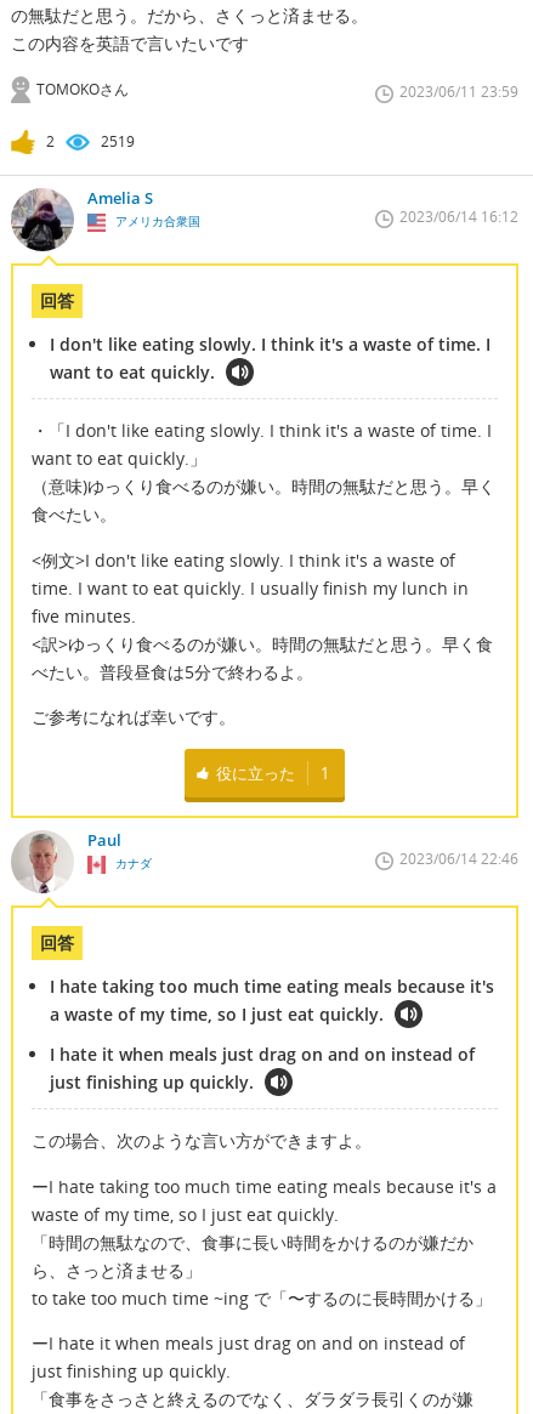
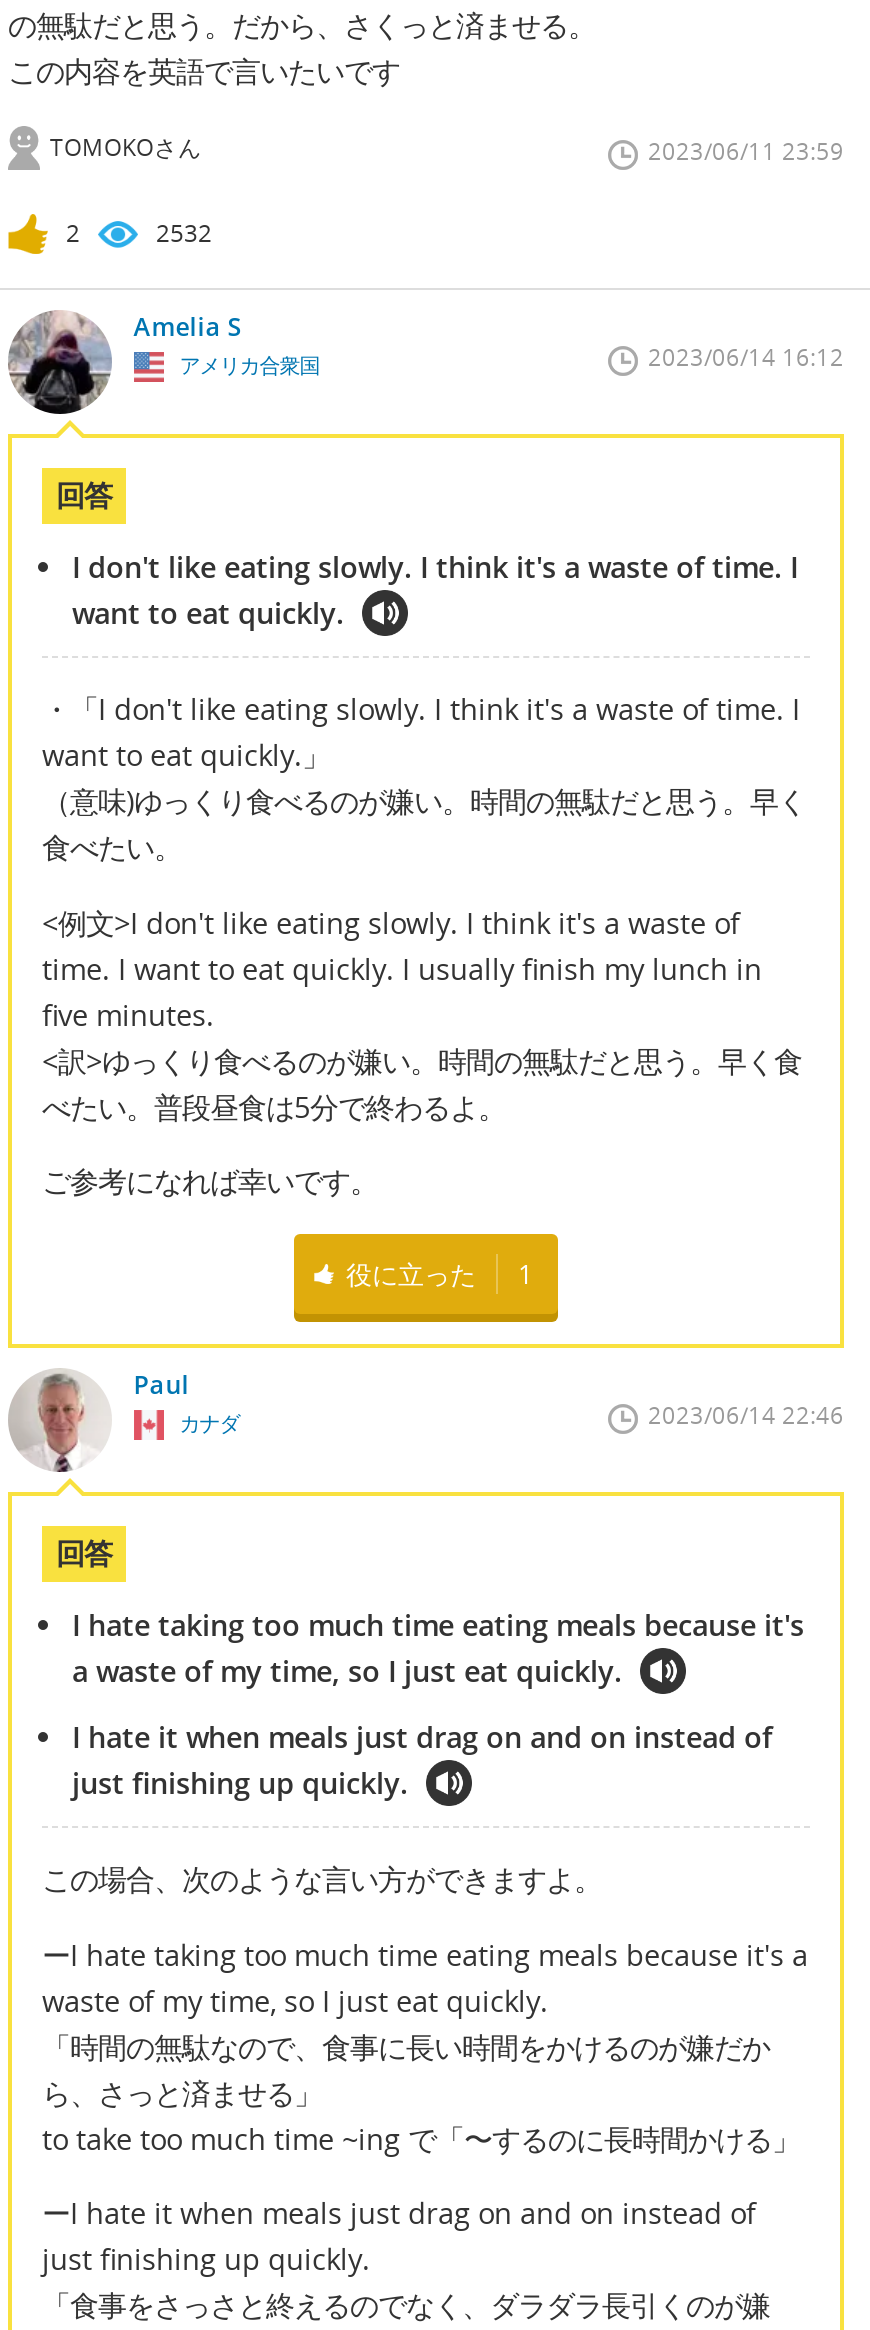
- 2519
+ 2532
